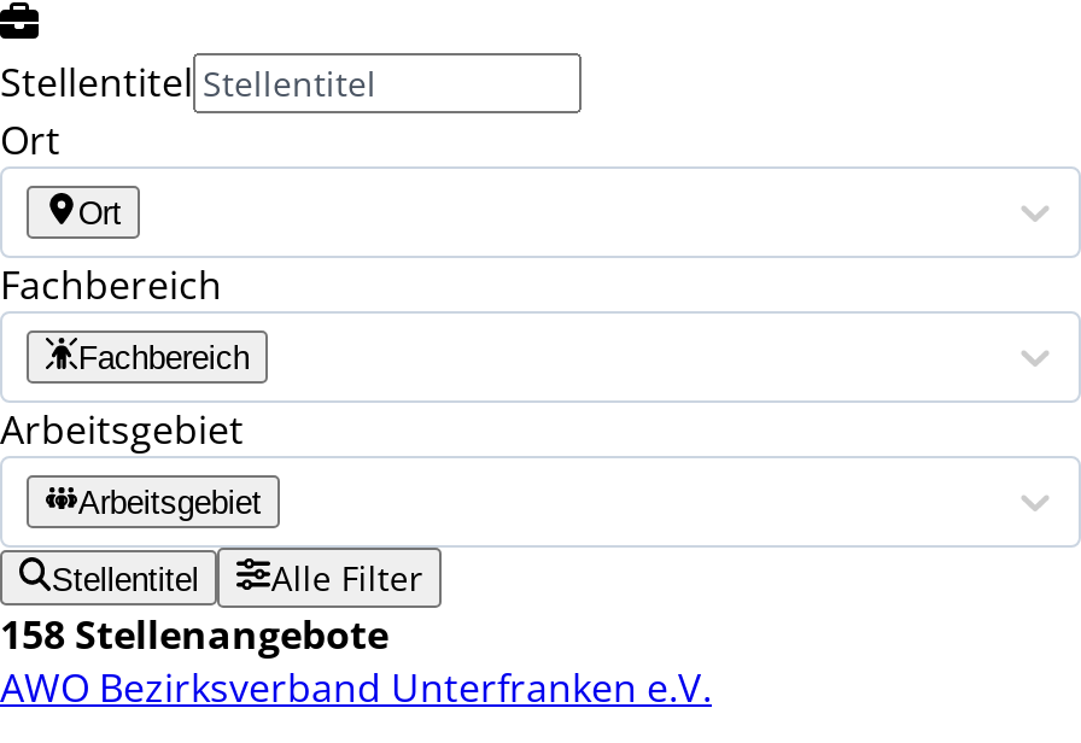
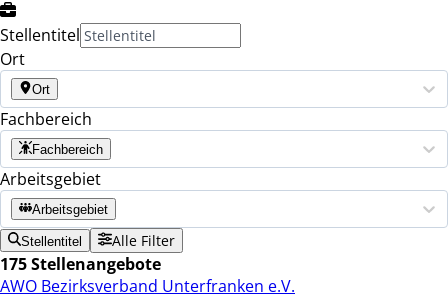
- 158 Stellenangebote
+ 175 Stellenangebote
